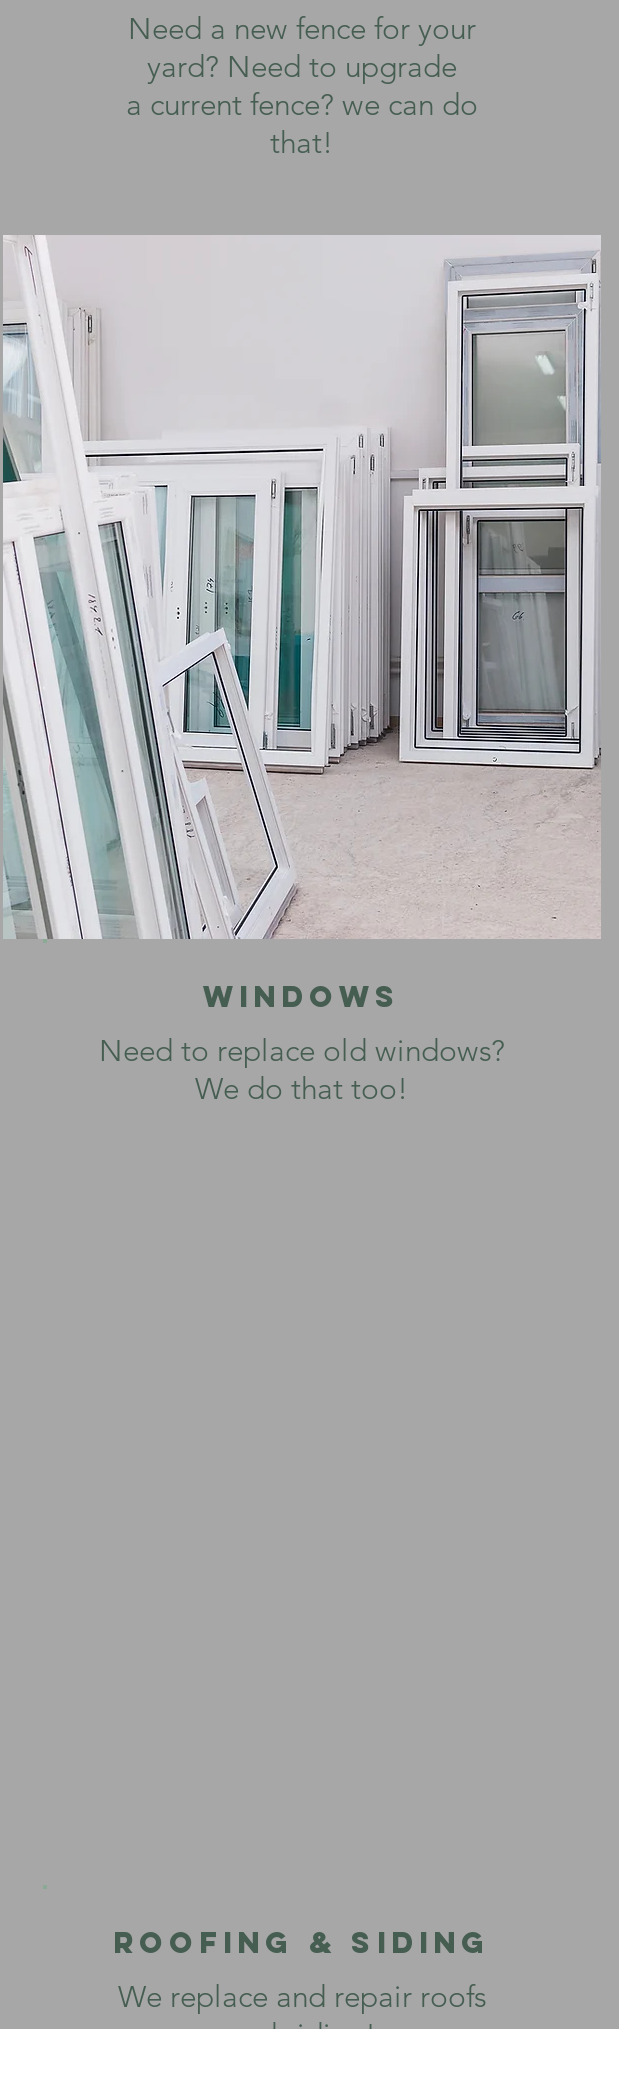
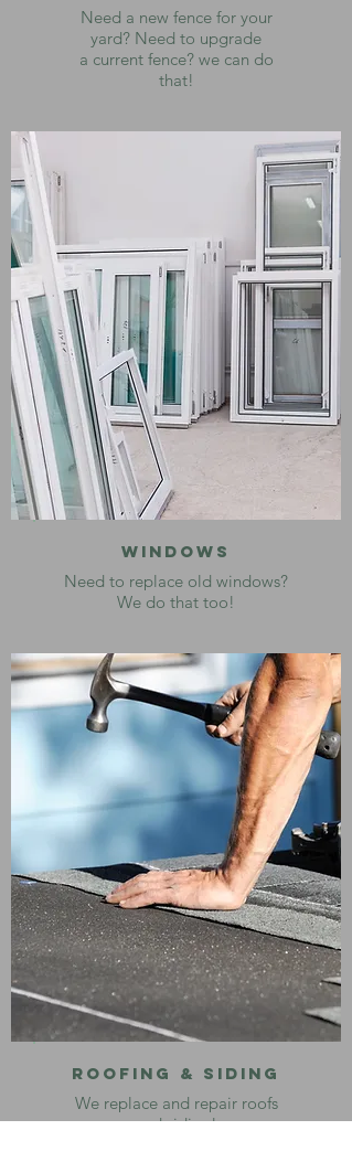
+ [image]
